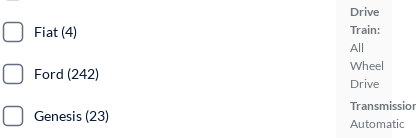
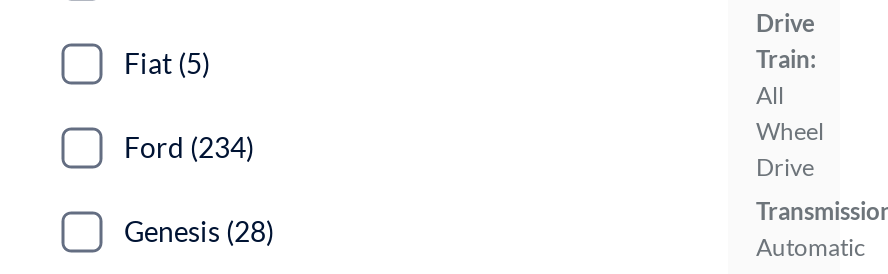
- Fiat (4)
+ Fiat (5)

- Ford (242)
+ Ford (234)

- Genesis (23)
+ Genesis (28)
